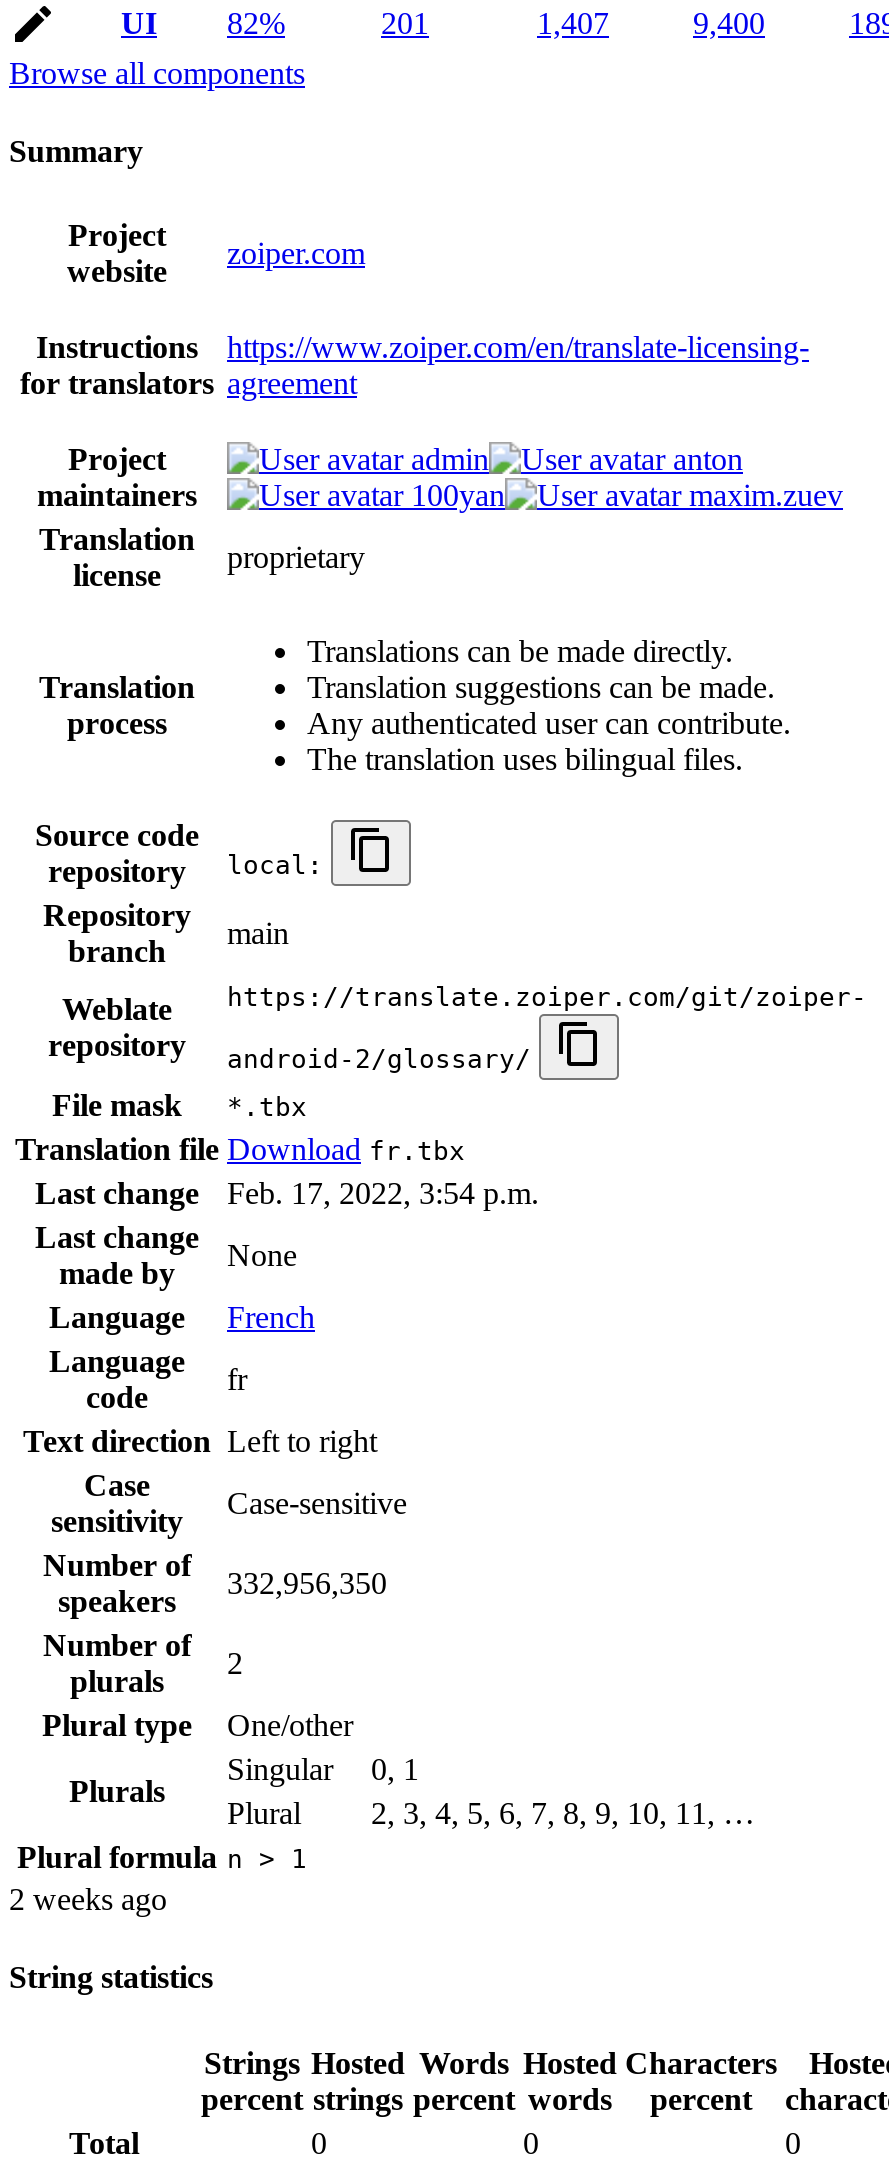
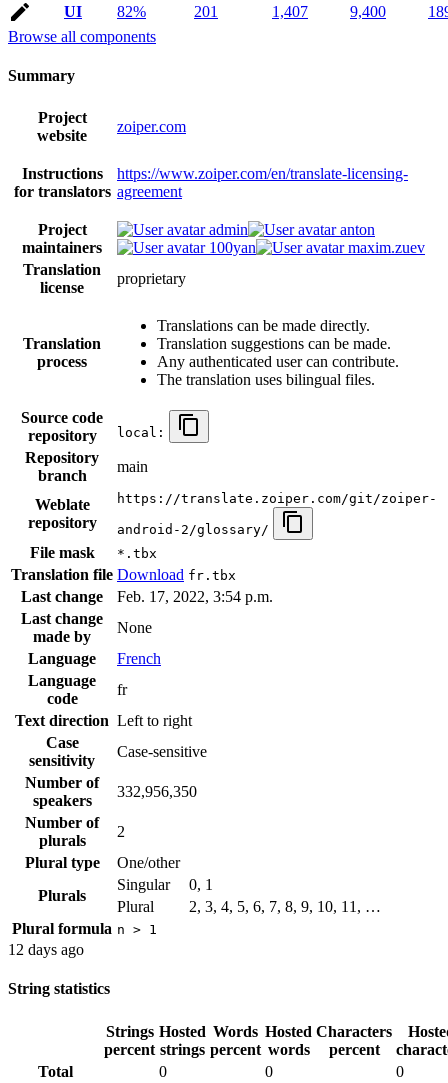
- 2 weeks ago
+ 12 days ago
